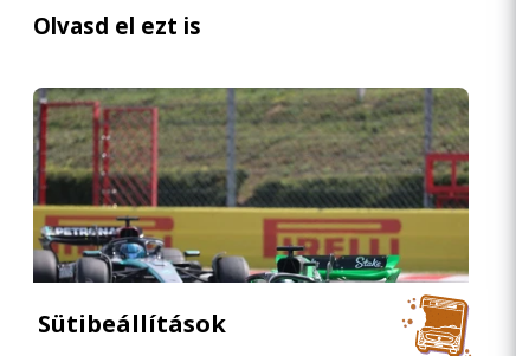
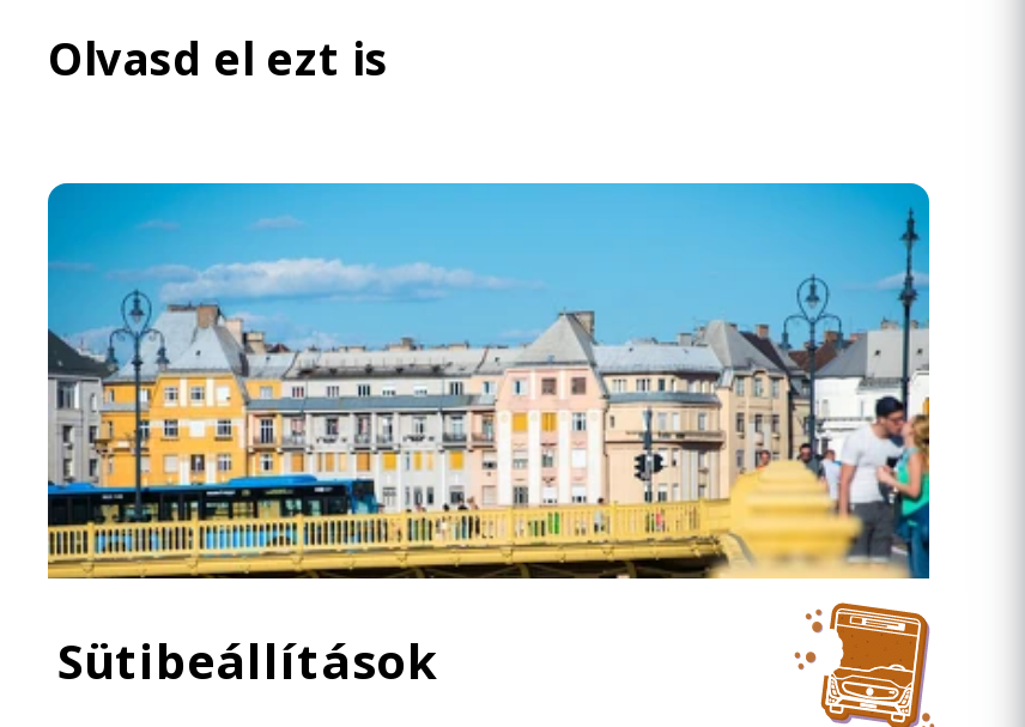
- [image]
+ [image]
